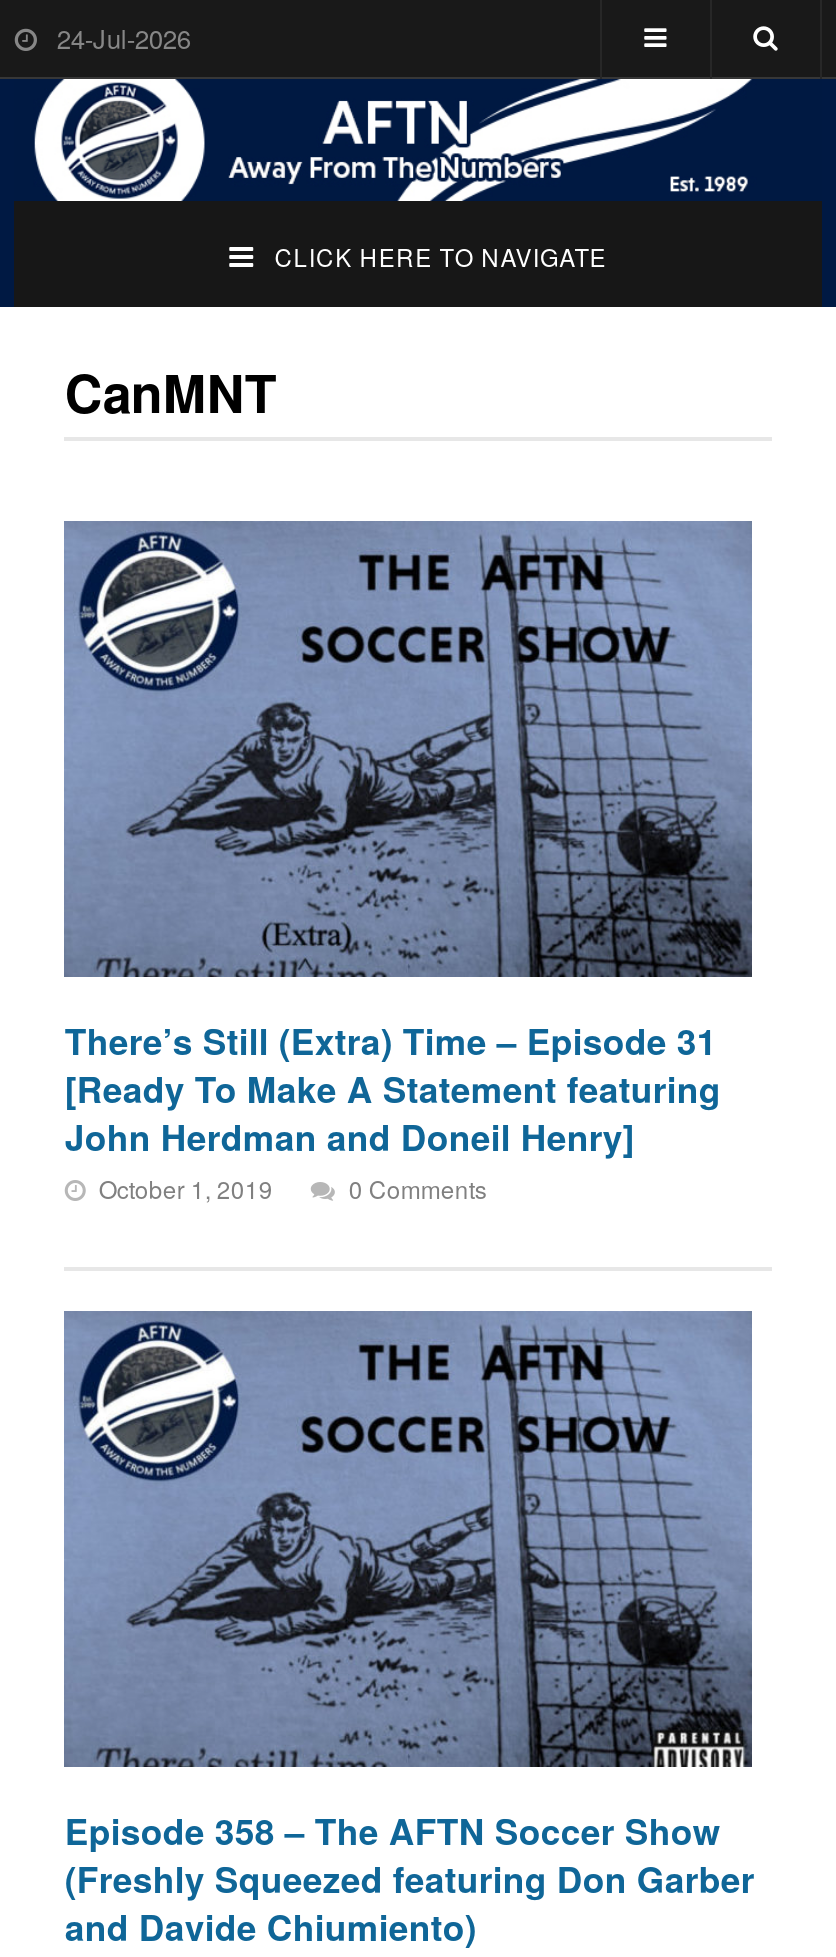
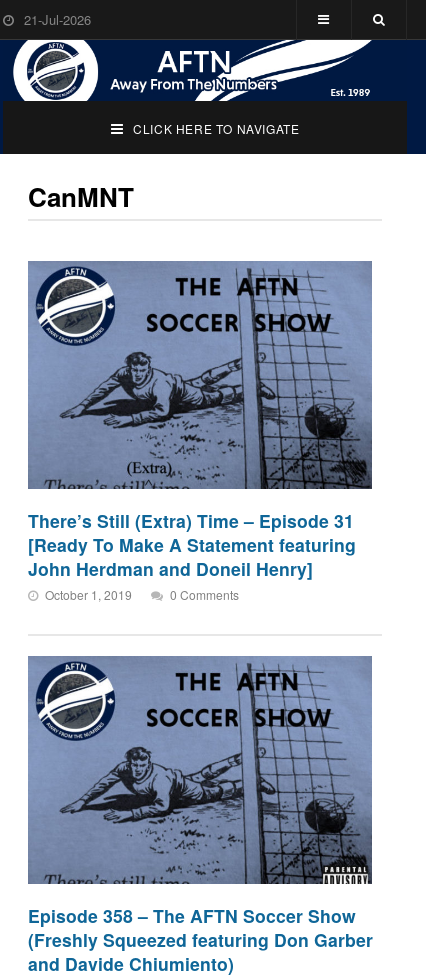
- 24-Jul-2026
+ 21-Jul-2026
